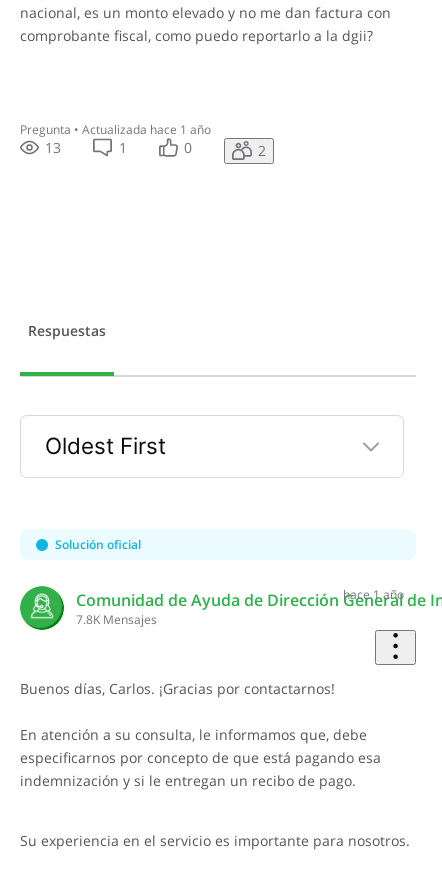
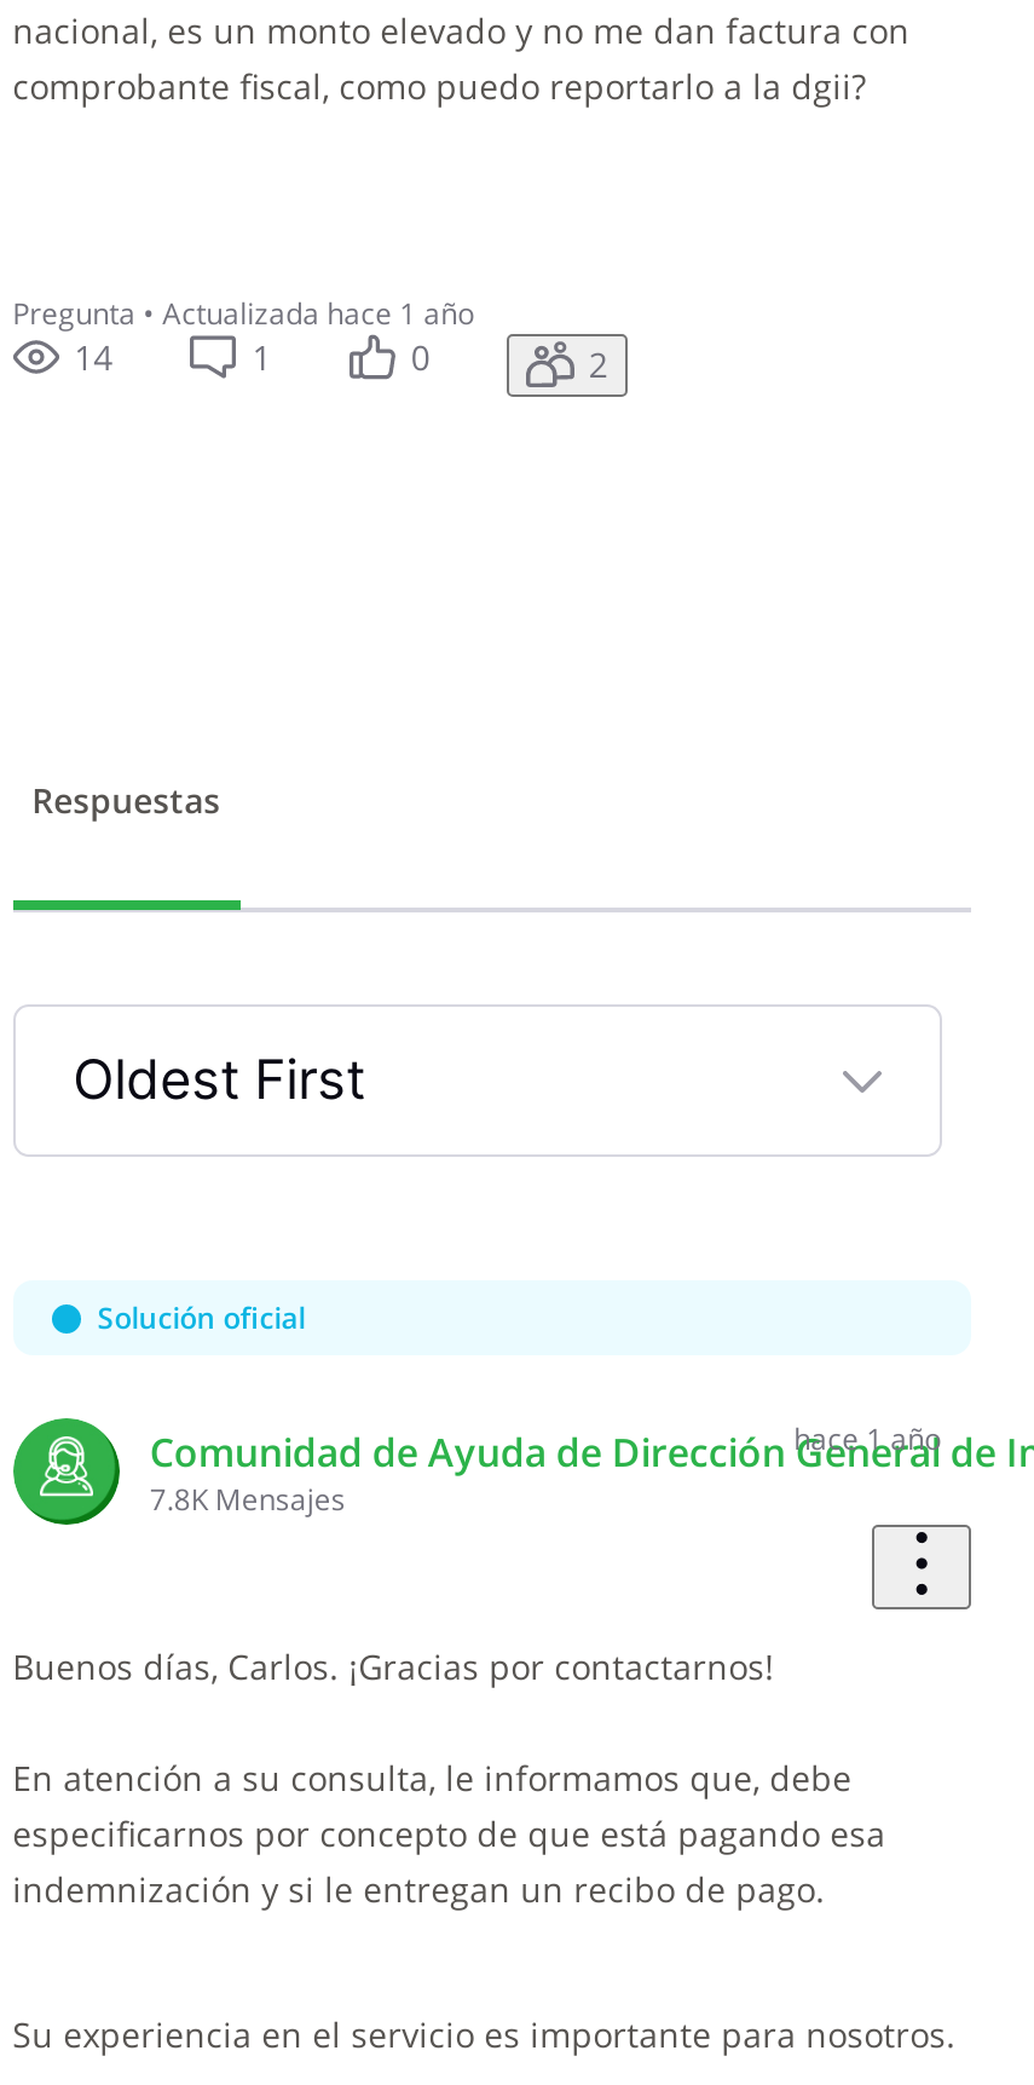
- 13
+ 14
